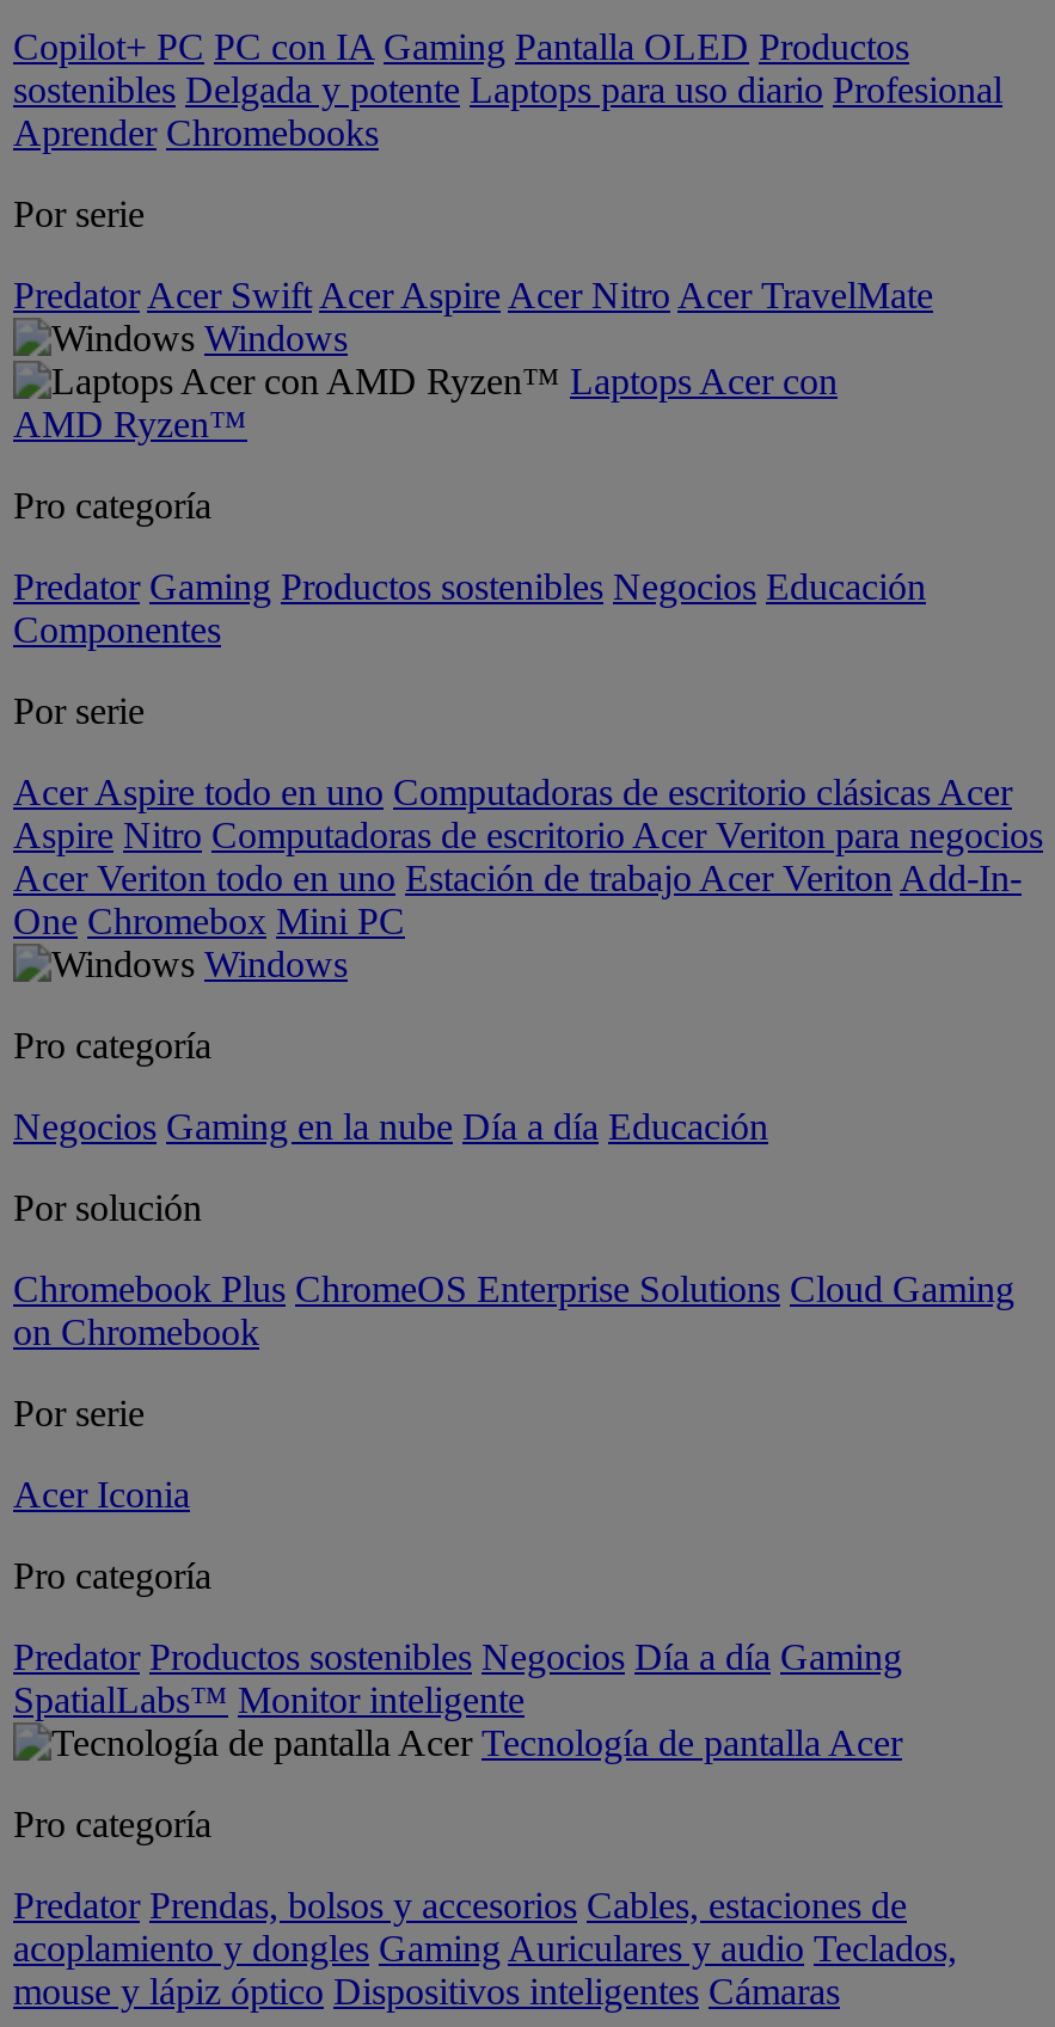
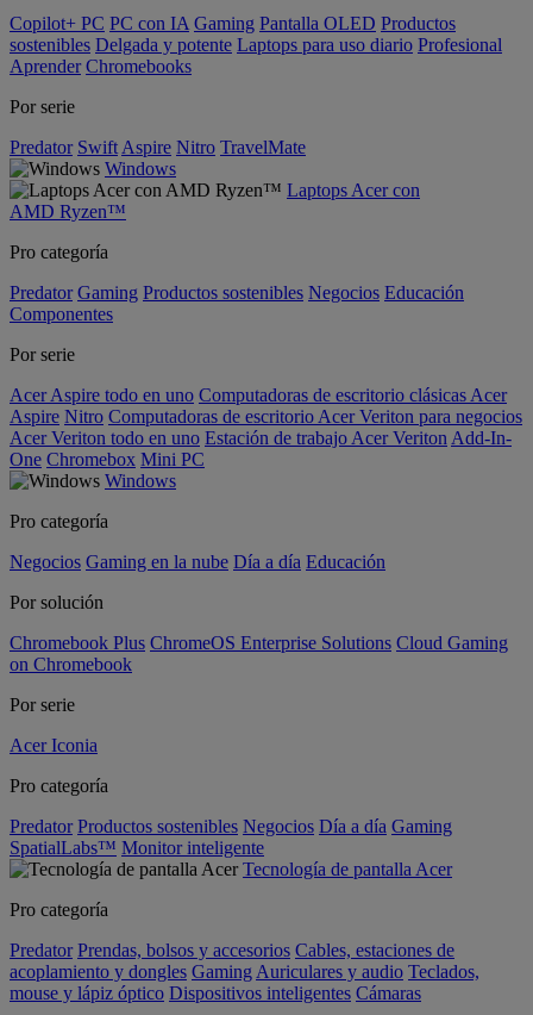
- Predator Acer Swift Acer Aspire Acer Nitro Acer TravelMate
+ Predator Swift Aspire Nitro TravelMate
